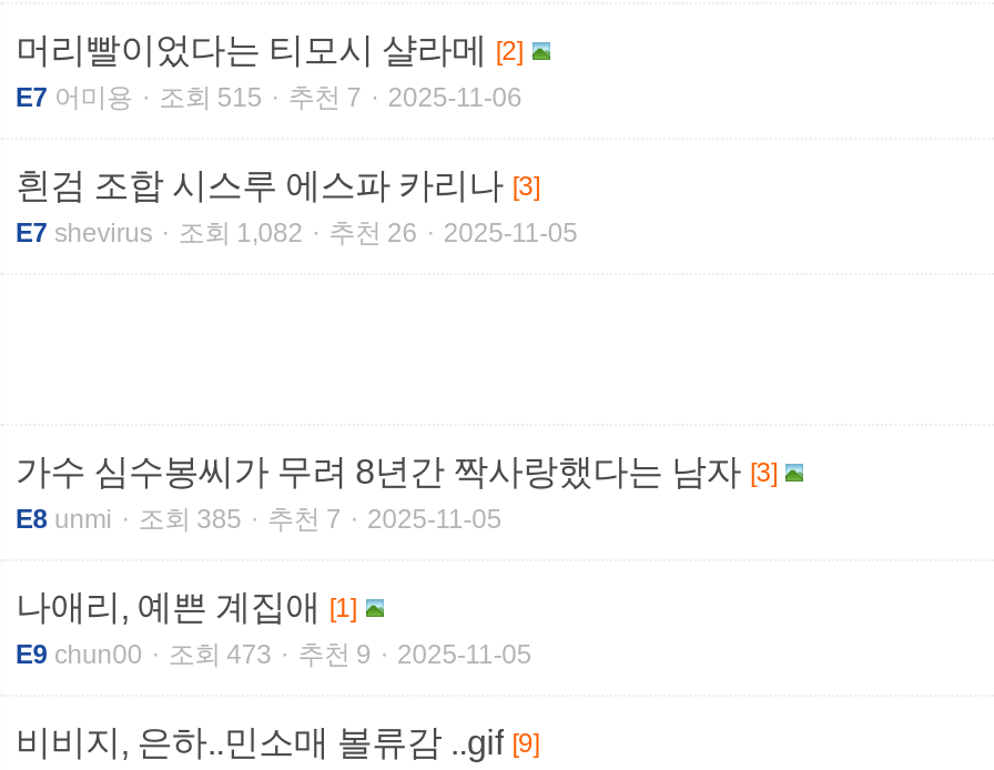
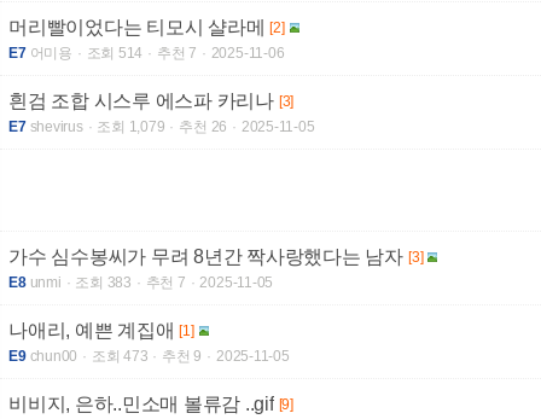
- E7 어미용 조회 515 추천 7 2025-11-06
+ E7 어미용 조회 514 추천 7 2025-11-06

- E7 shevirus 조회 1,082 추천 26 2025-11-05
+ E7 shevirus 조회 1,079 추천 26 2025-11-05

- 조회 385
+ 조회 383
